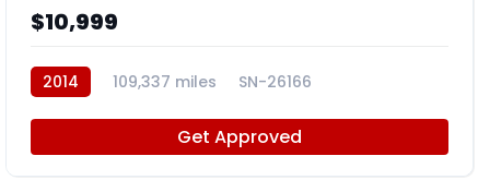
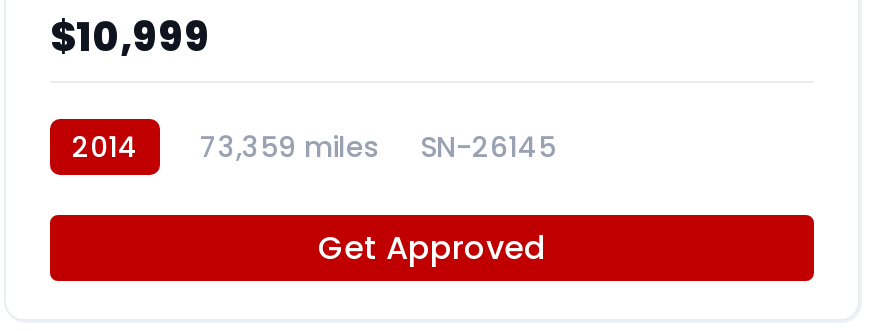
- 109,337 miles
- SN-26166
+ 73,359 miles
+ SN-26145
